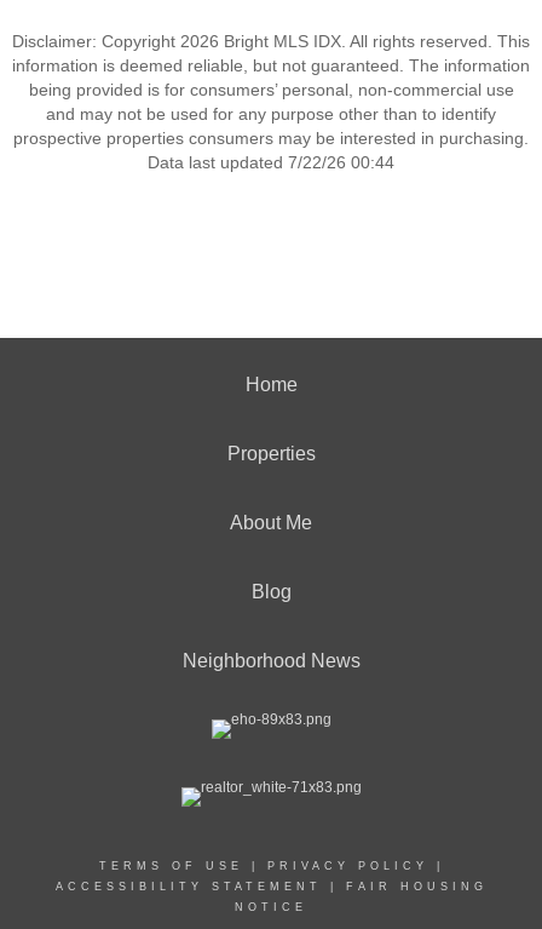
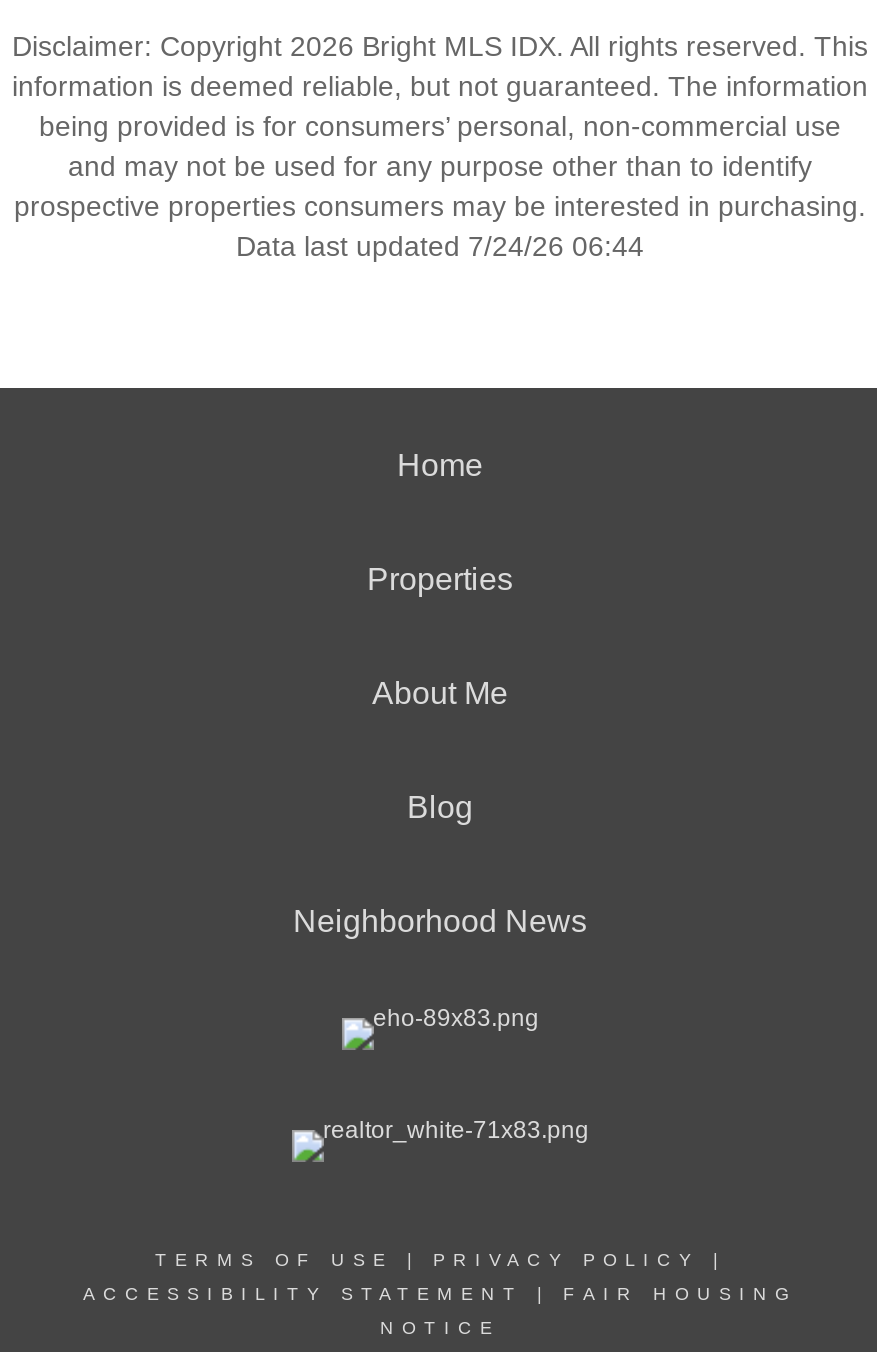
- Data last updated 7/22/26 00:44
+ Data last updated 7/24/26 06:44
